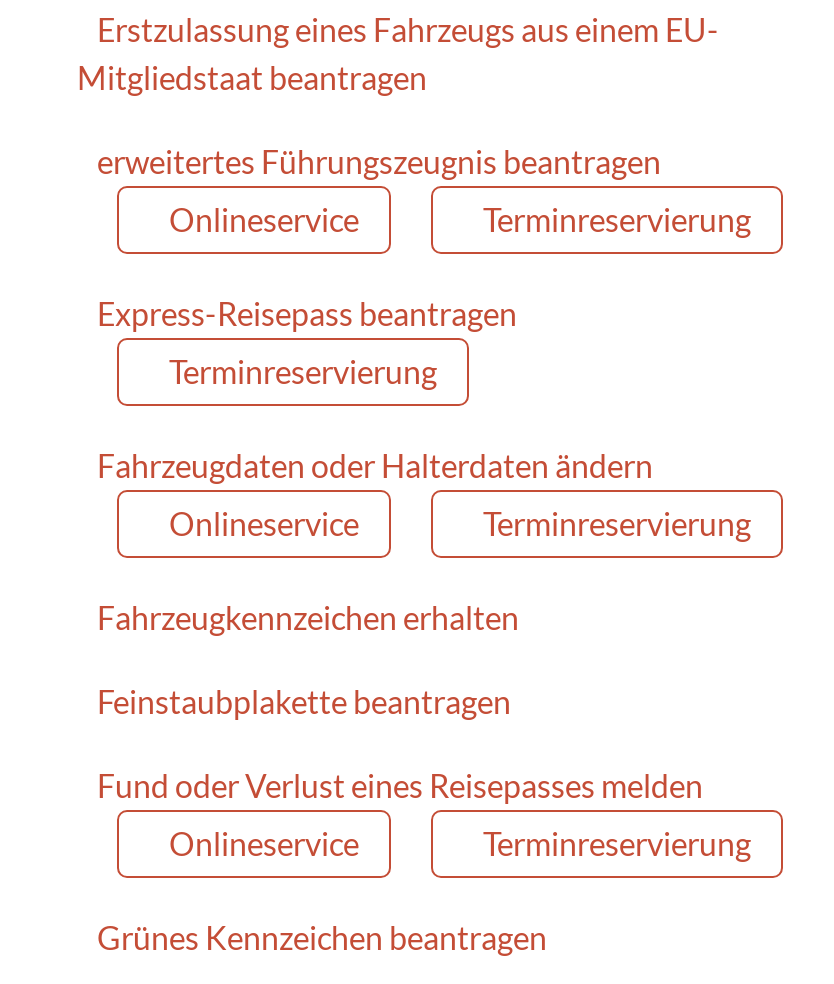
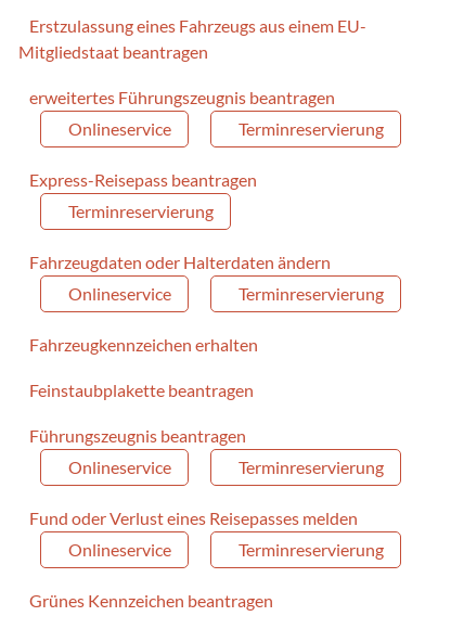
+ Führungszeugnis beantragen
+ Onlineservice
+ Terminreservierung
